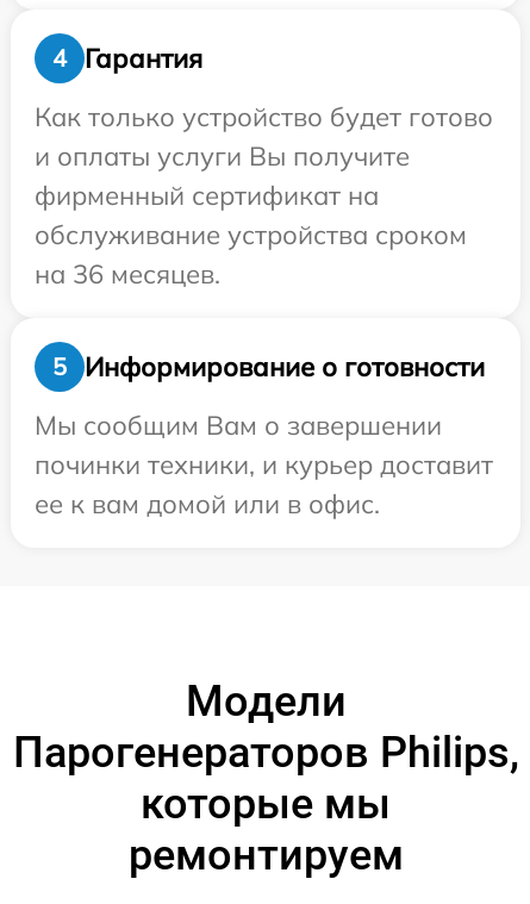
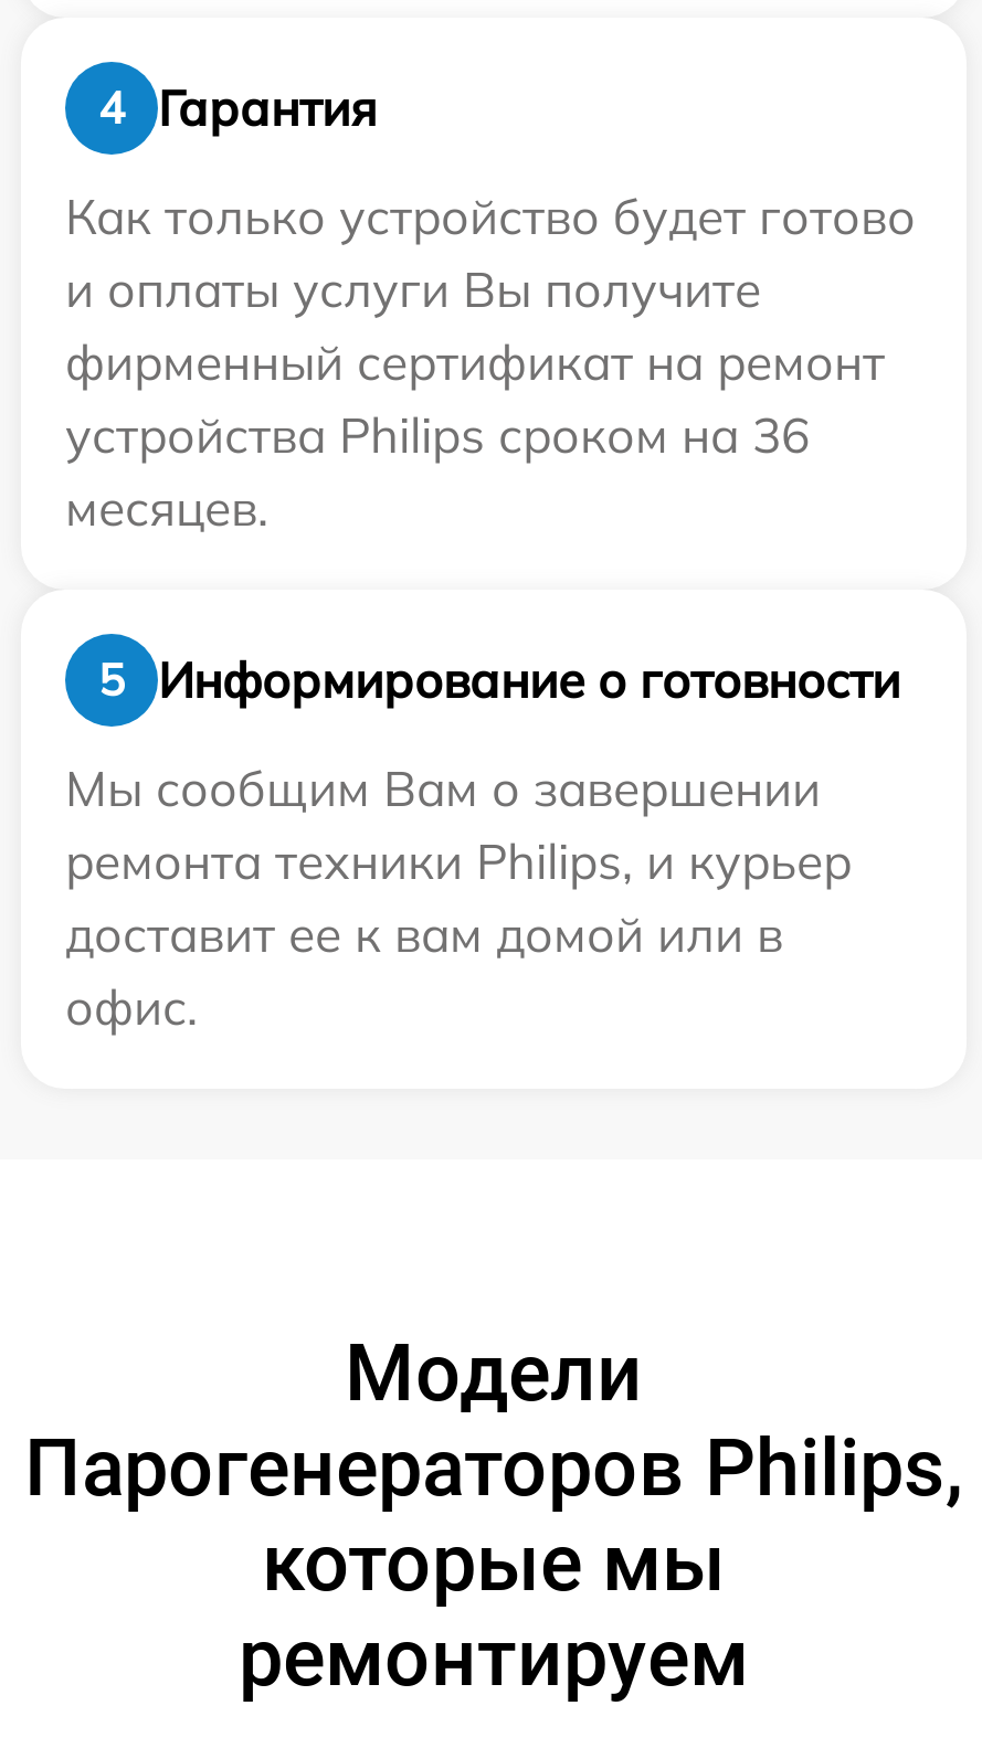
- фирменный сертификат на
- обслуживание устройства сроком
- на 36 месяцев.
+ фирменный сертификат на ремонт
+ устройства Philips сроком на 36
+ месяцев.

- починки техники, и курьер доставит
- ее к вам домой или в офис.
+ ремонта техники Philips, и курьер
+ доставит ее к вам домой или в
+ офис.
